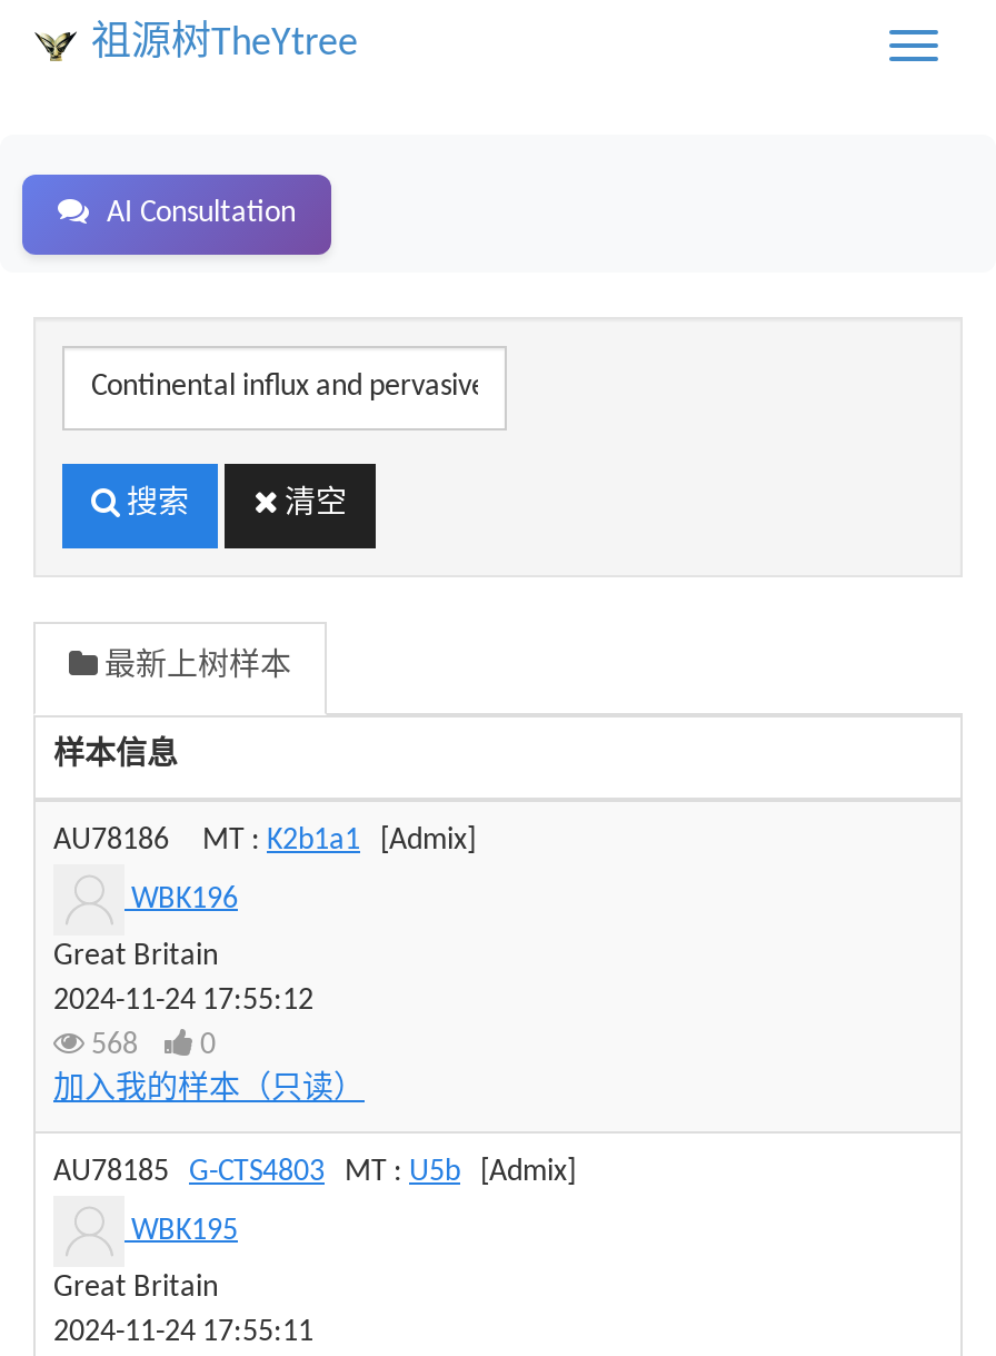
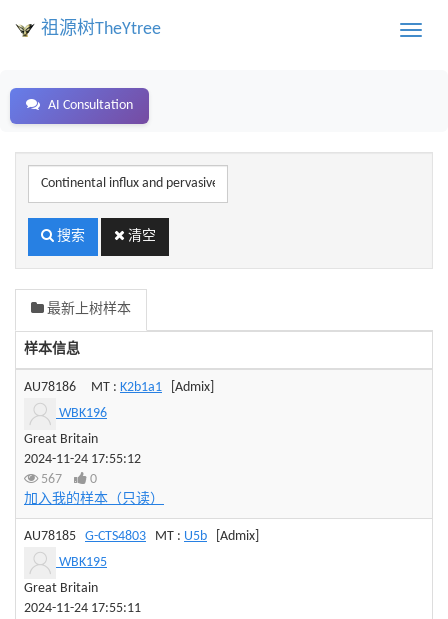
- 568 0
+ 567 0
